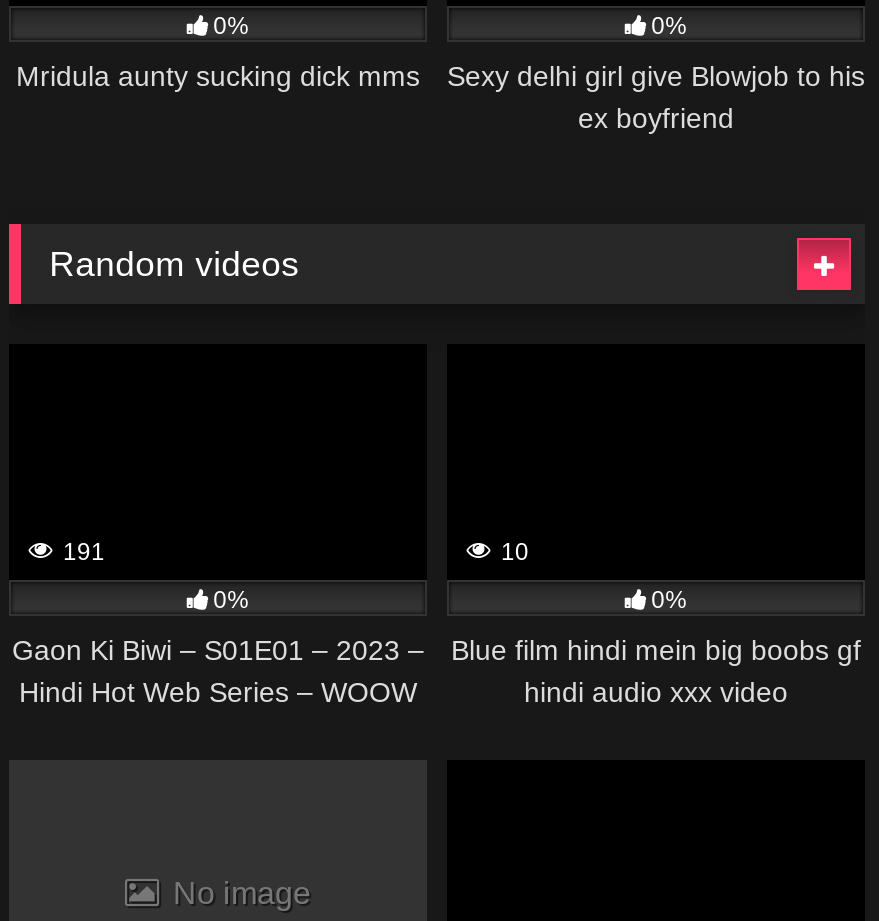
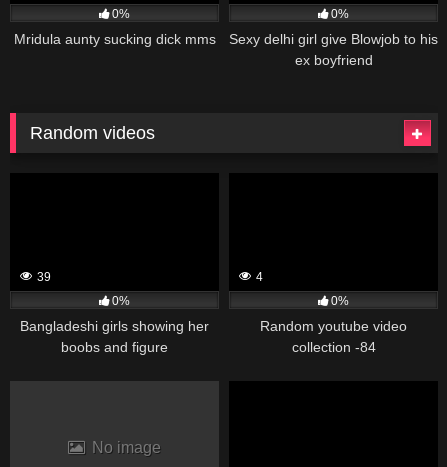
- 191
+ 39

- 10
+ 4

- Gaon Ki Biwi – S01E01 – 2023 –
- Hindi Hot Web Series – WOOW
+ Bangladeshi girls showing her
+ boobs and figure

- Blue film hindi mein big boobs gf
- hindi audio xxx video
+ Random youtube video
+ collection -84
